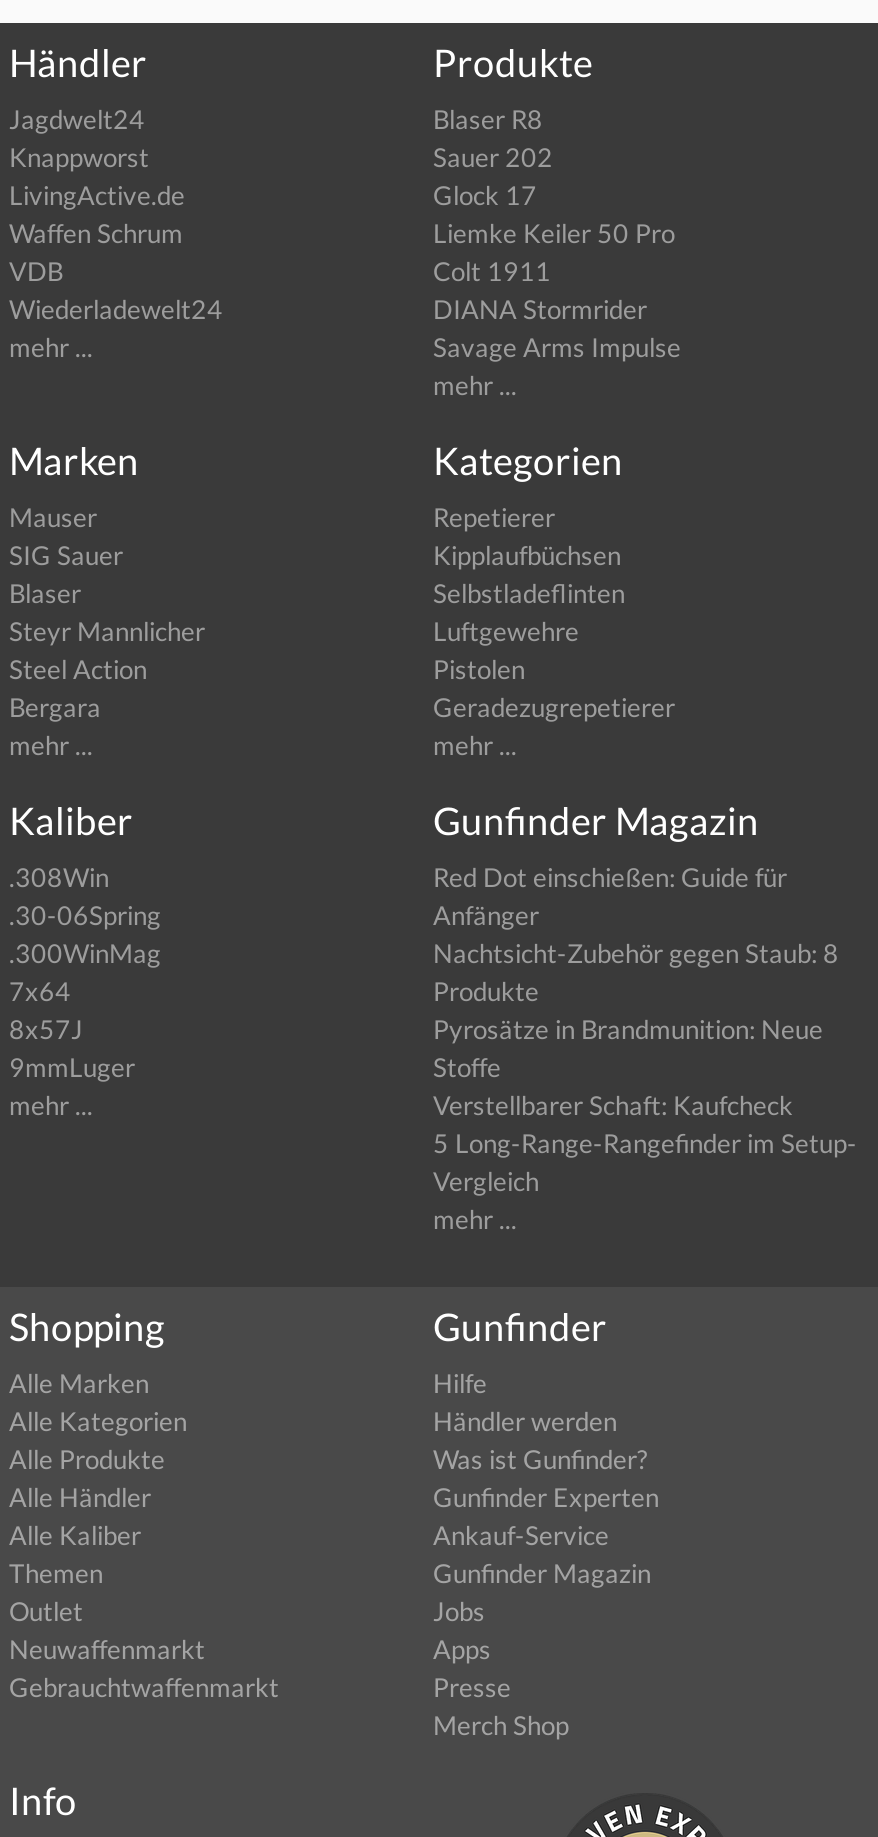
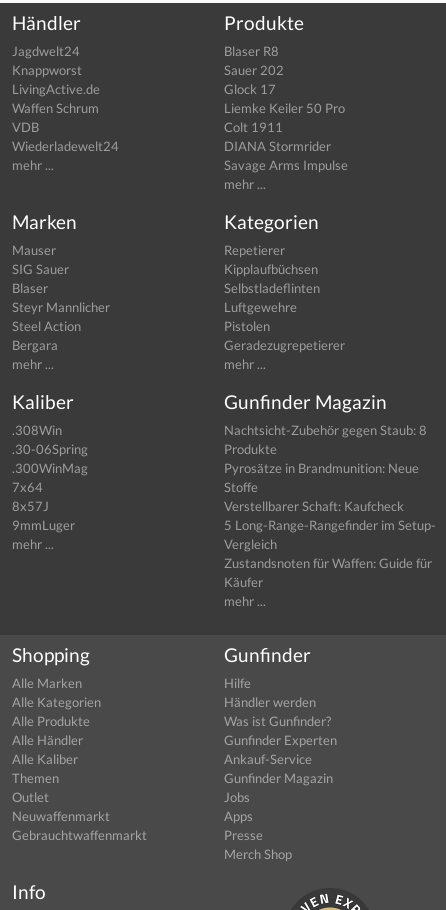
- Red Dot einschießen: Guide für
- Anfänger

moved up: Nachtsicht-Zubehör gegen Staub: 8 | Produkte | Pyrosätze in Brandmunition: Neue | Stoffe | Verstellbarer Schaft: Kaufcheck | 5 Long-Range-Rangefinder im Setup- | Vergleich

+ Zustandsnoten für Waffen: Guide für
+ Käufer
